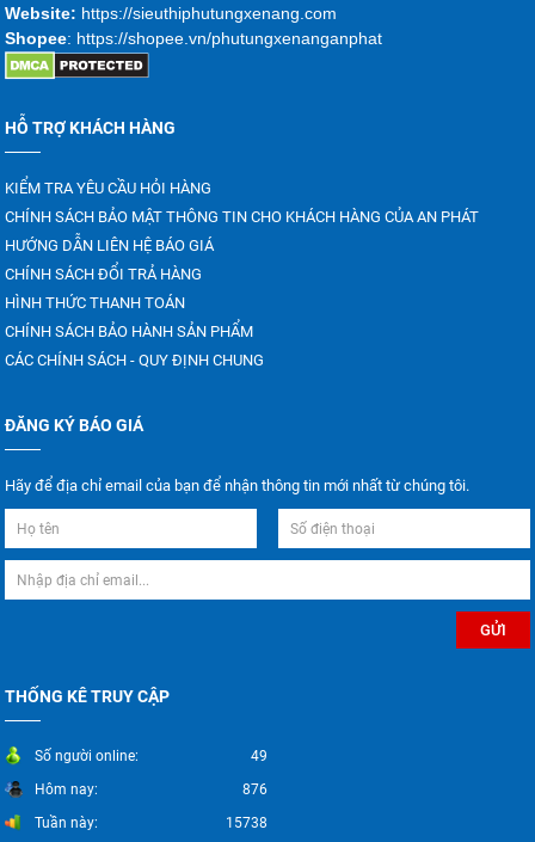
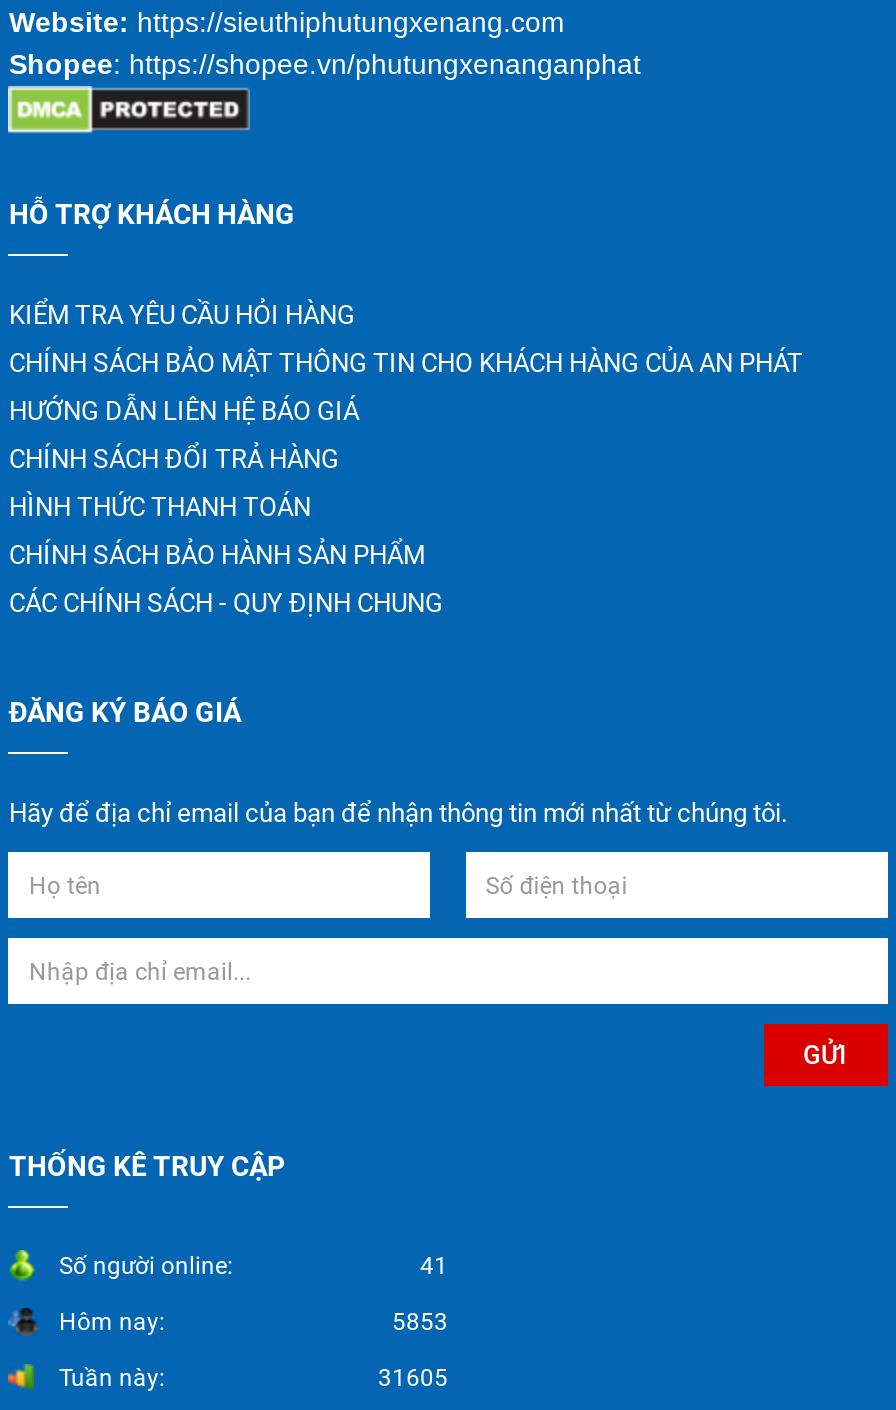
- 49
+ 41

- 876
+ 5853

- 15738
+ 31605
